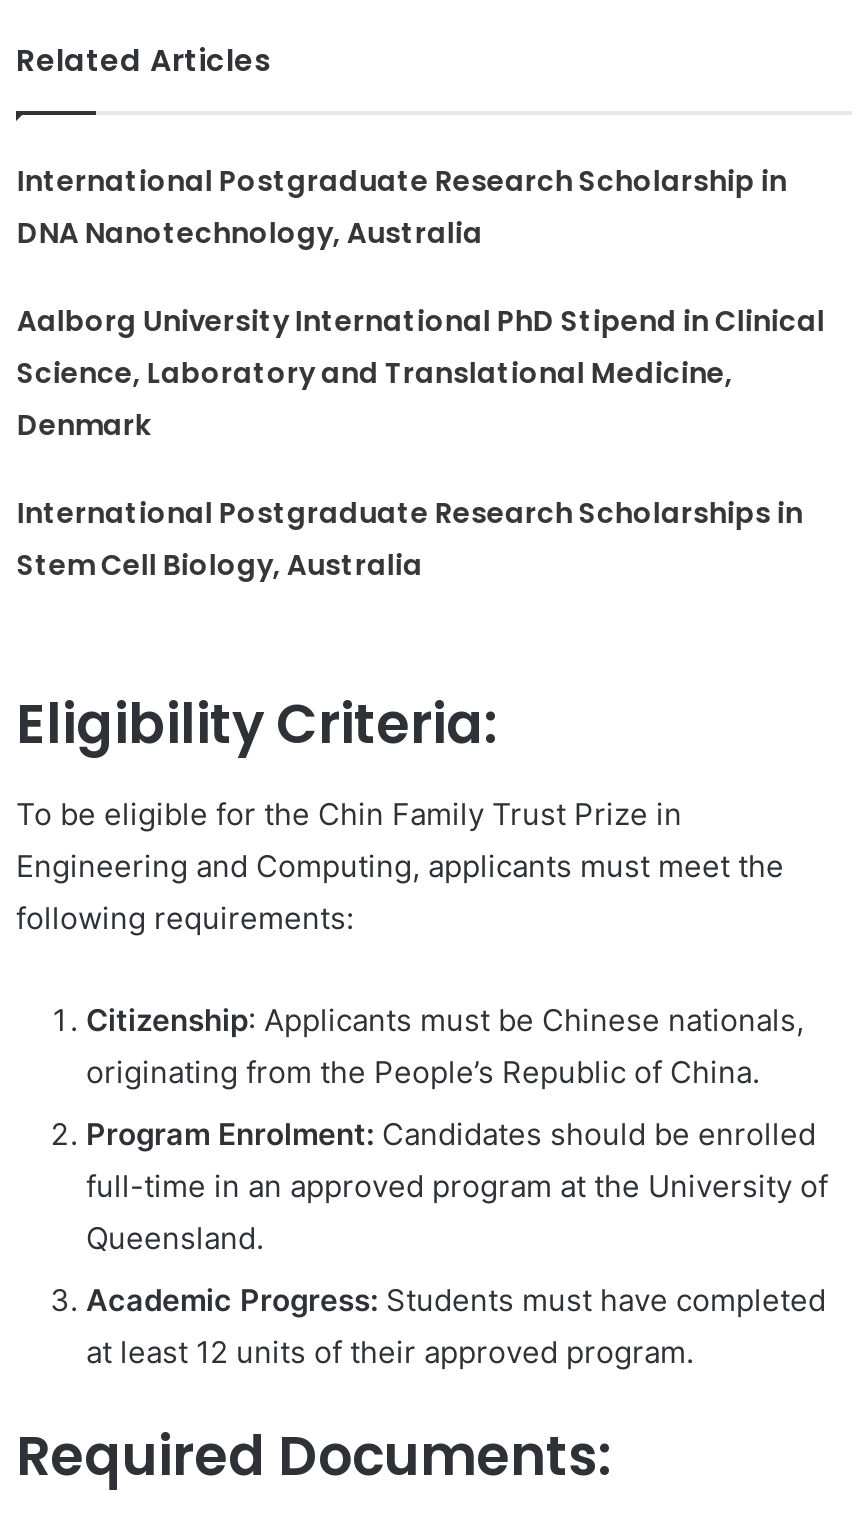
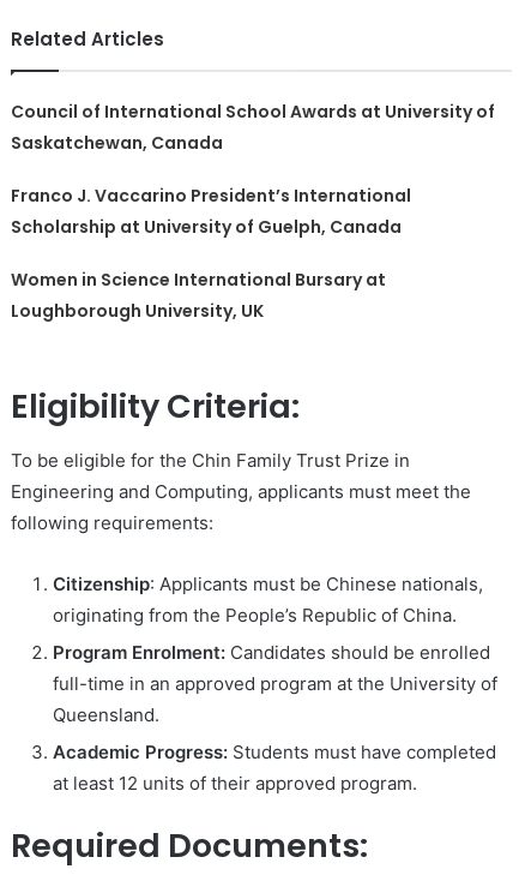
- International Postgraduate Research Scholarship in
- DNA Nanotechnology, Australia
+ Council of International School Awards at University of
+ Saskatchewan, Canada

- Aalborg University International PhD Stipend in Clinical
- Science, Laboratory and Translational Medicine,
- Denmark
+ Franco J. Vaccarino President’s International
+ Scholarship at University of Guelph, Canada

- International Postgraduate Research Scholarships in
- Stem Cell Biology, Australia
+ Women in Science International Bursary at
+ Loughborough University, UK
